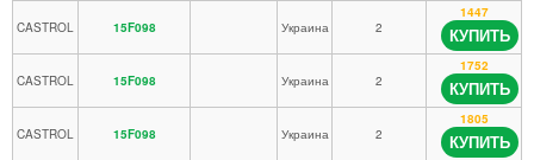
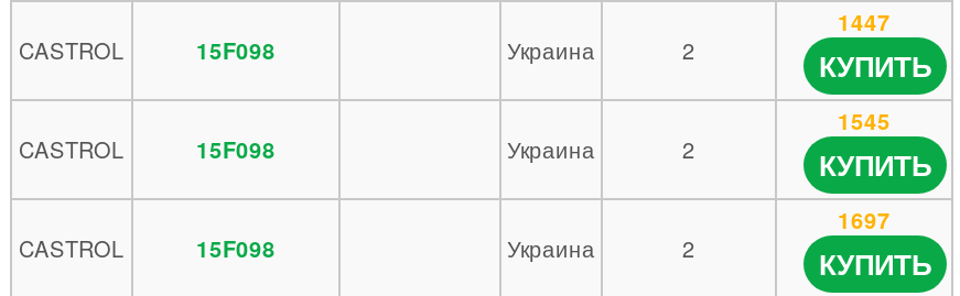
- 1752
+ 1545

- 1805
+ 1697
